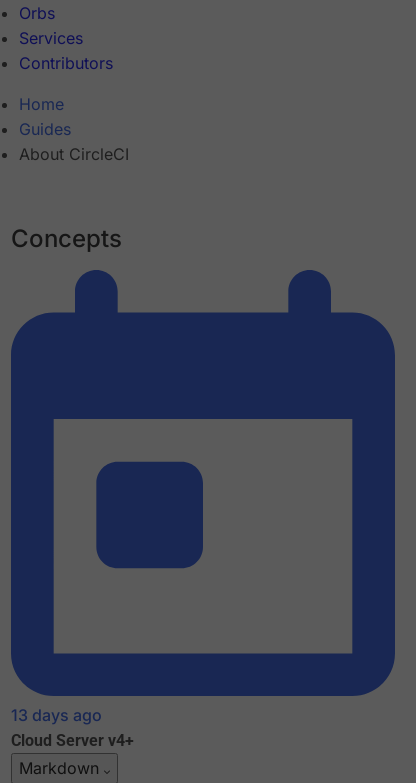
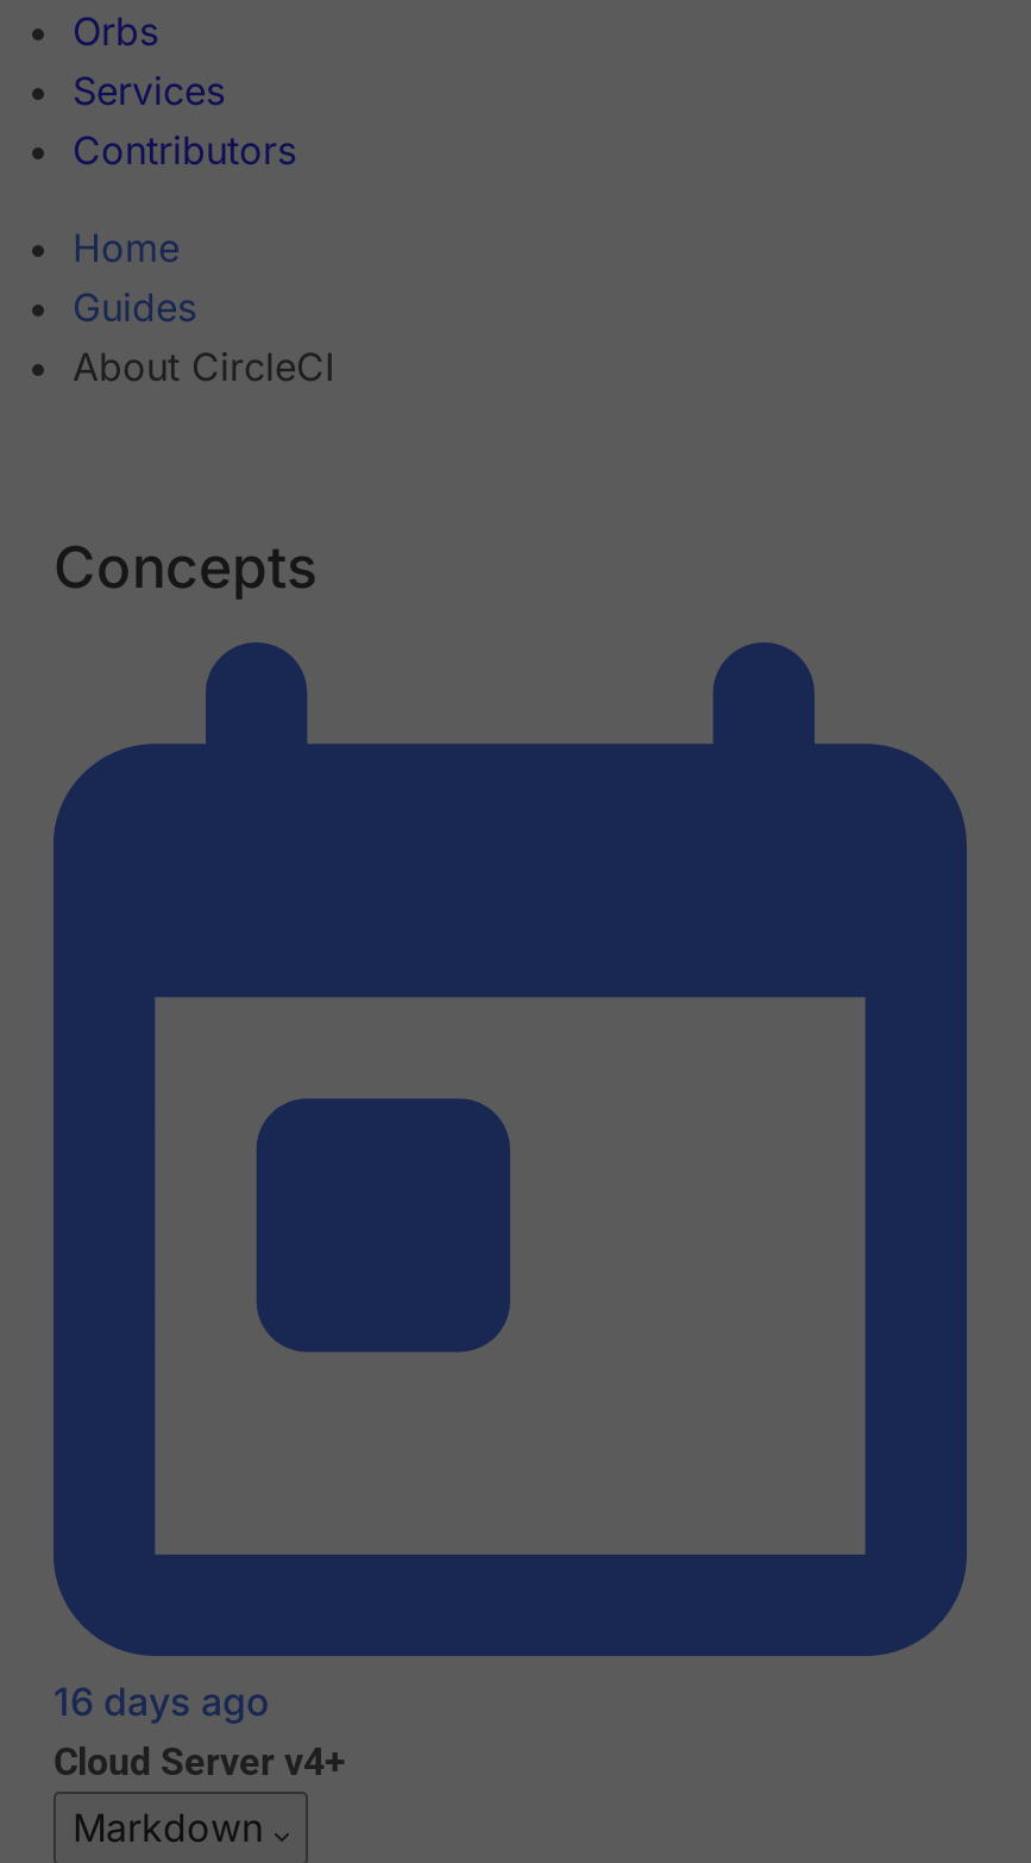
- 13 days ago
+ 16 days ago
